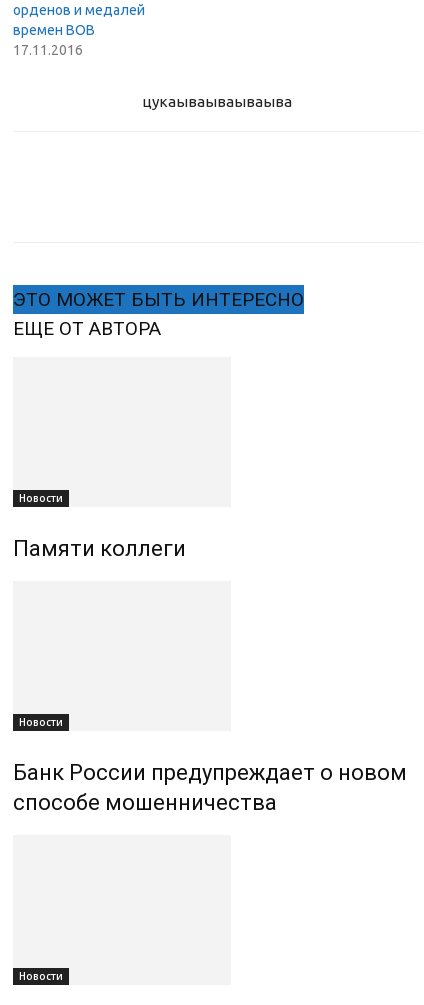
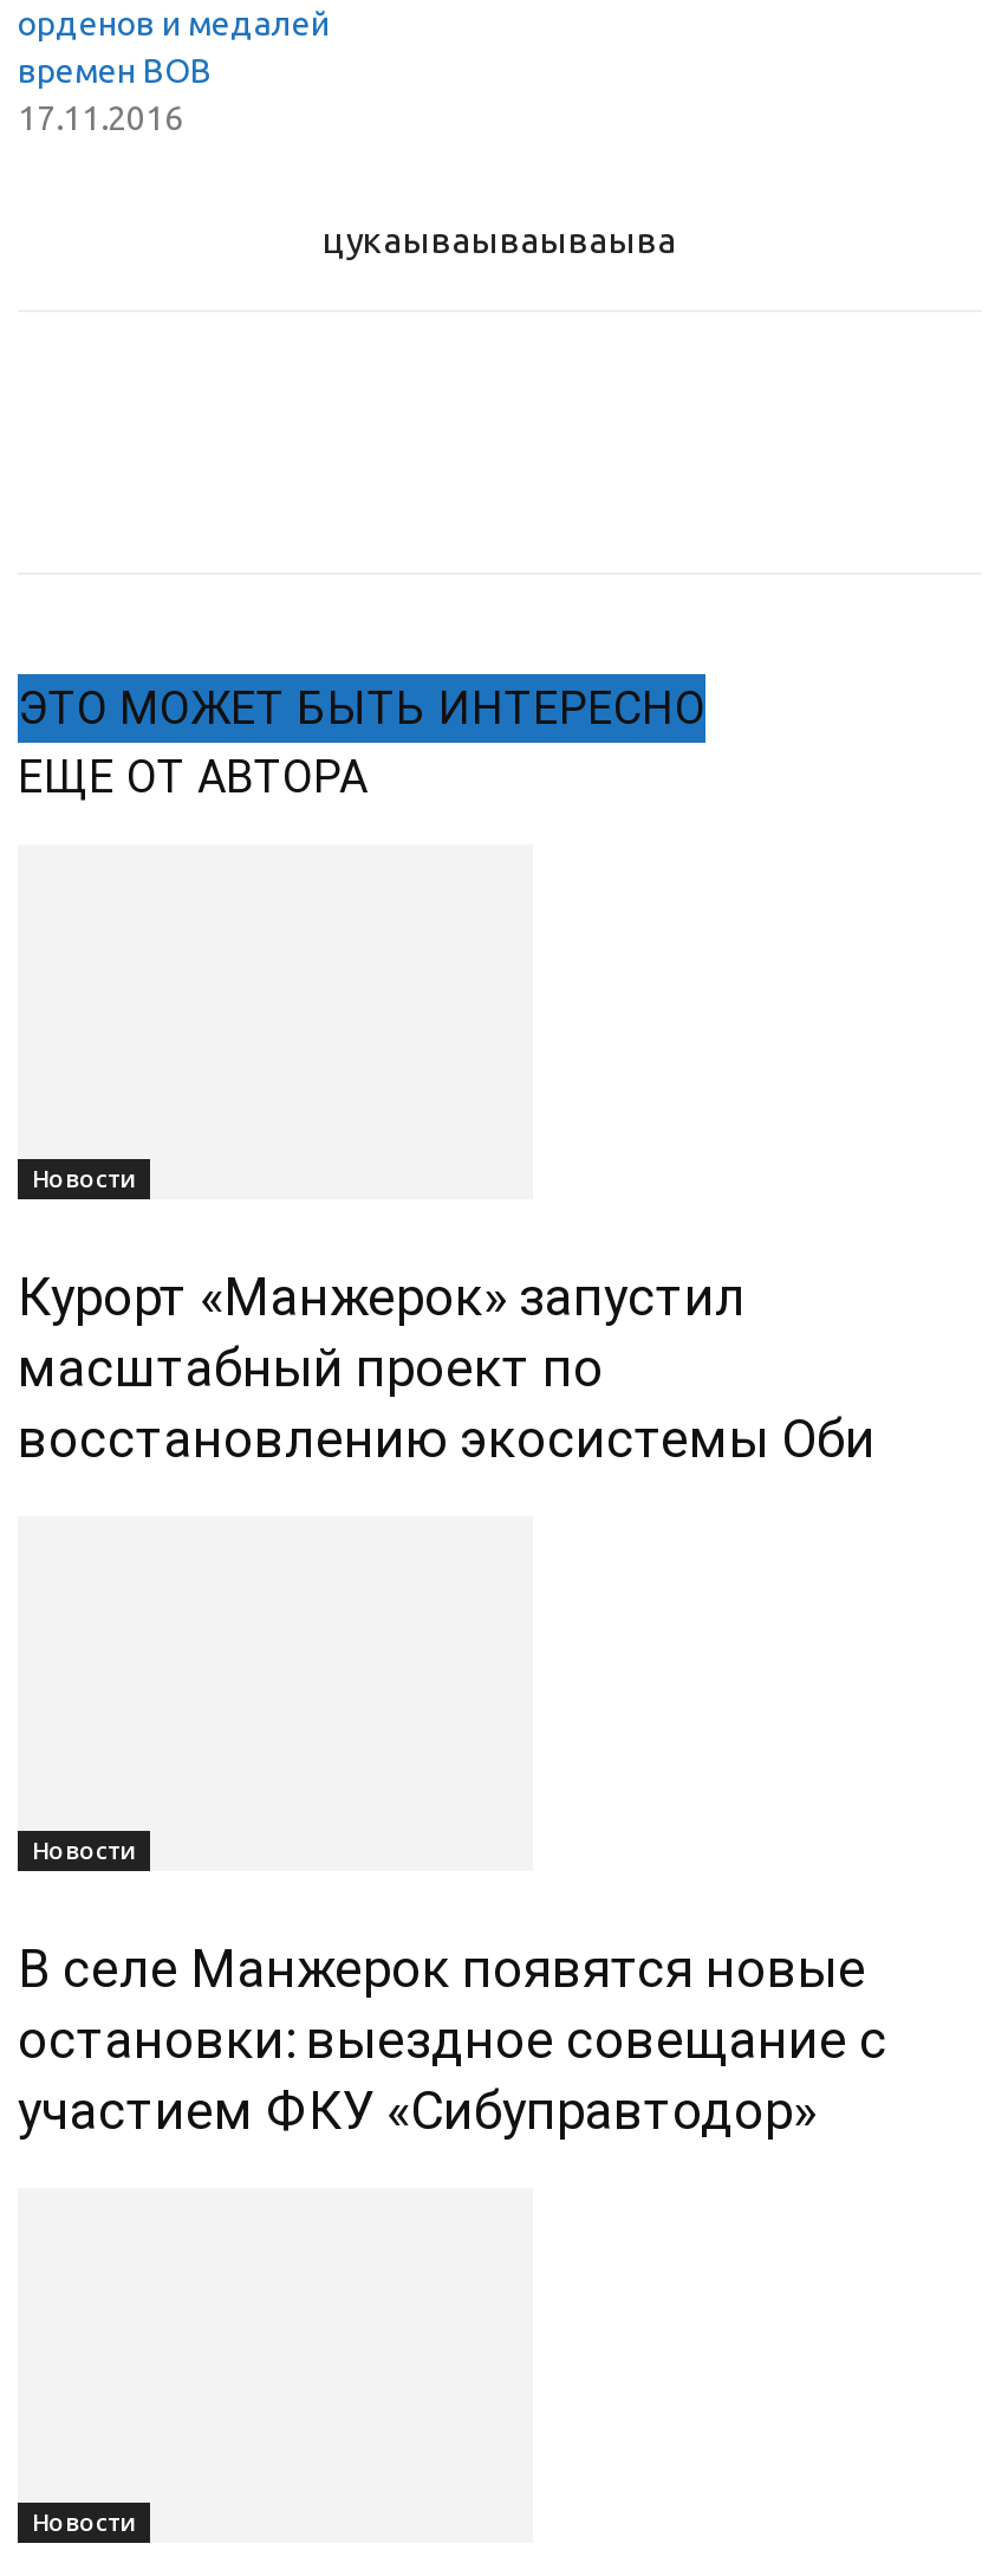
- Памяти коллеги
+ Курорт «Манжерок» запустил
+ масштабный проект по
+ восстановлению экосистемы Оби

- Банк России предупреждает о новом
- способе мошенничества
+ В селе Манжерок появятся новые
+ остановки: выездное совещание с
+ участием ФКУ «Сибуправтодор»
